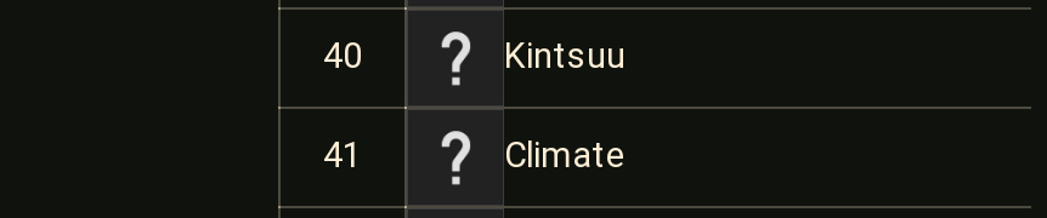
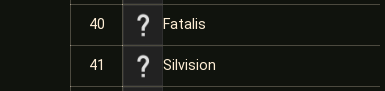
- Kintsuu
+ Fatalis

- Climate
+ Silvision
